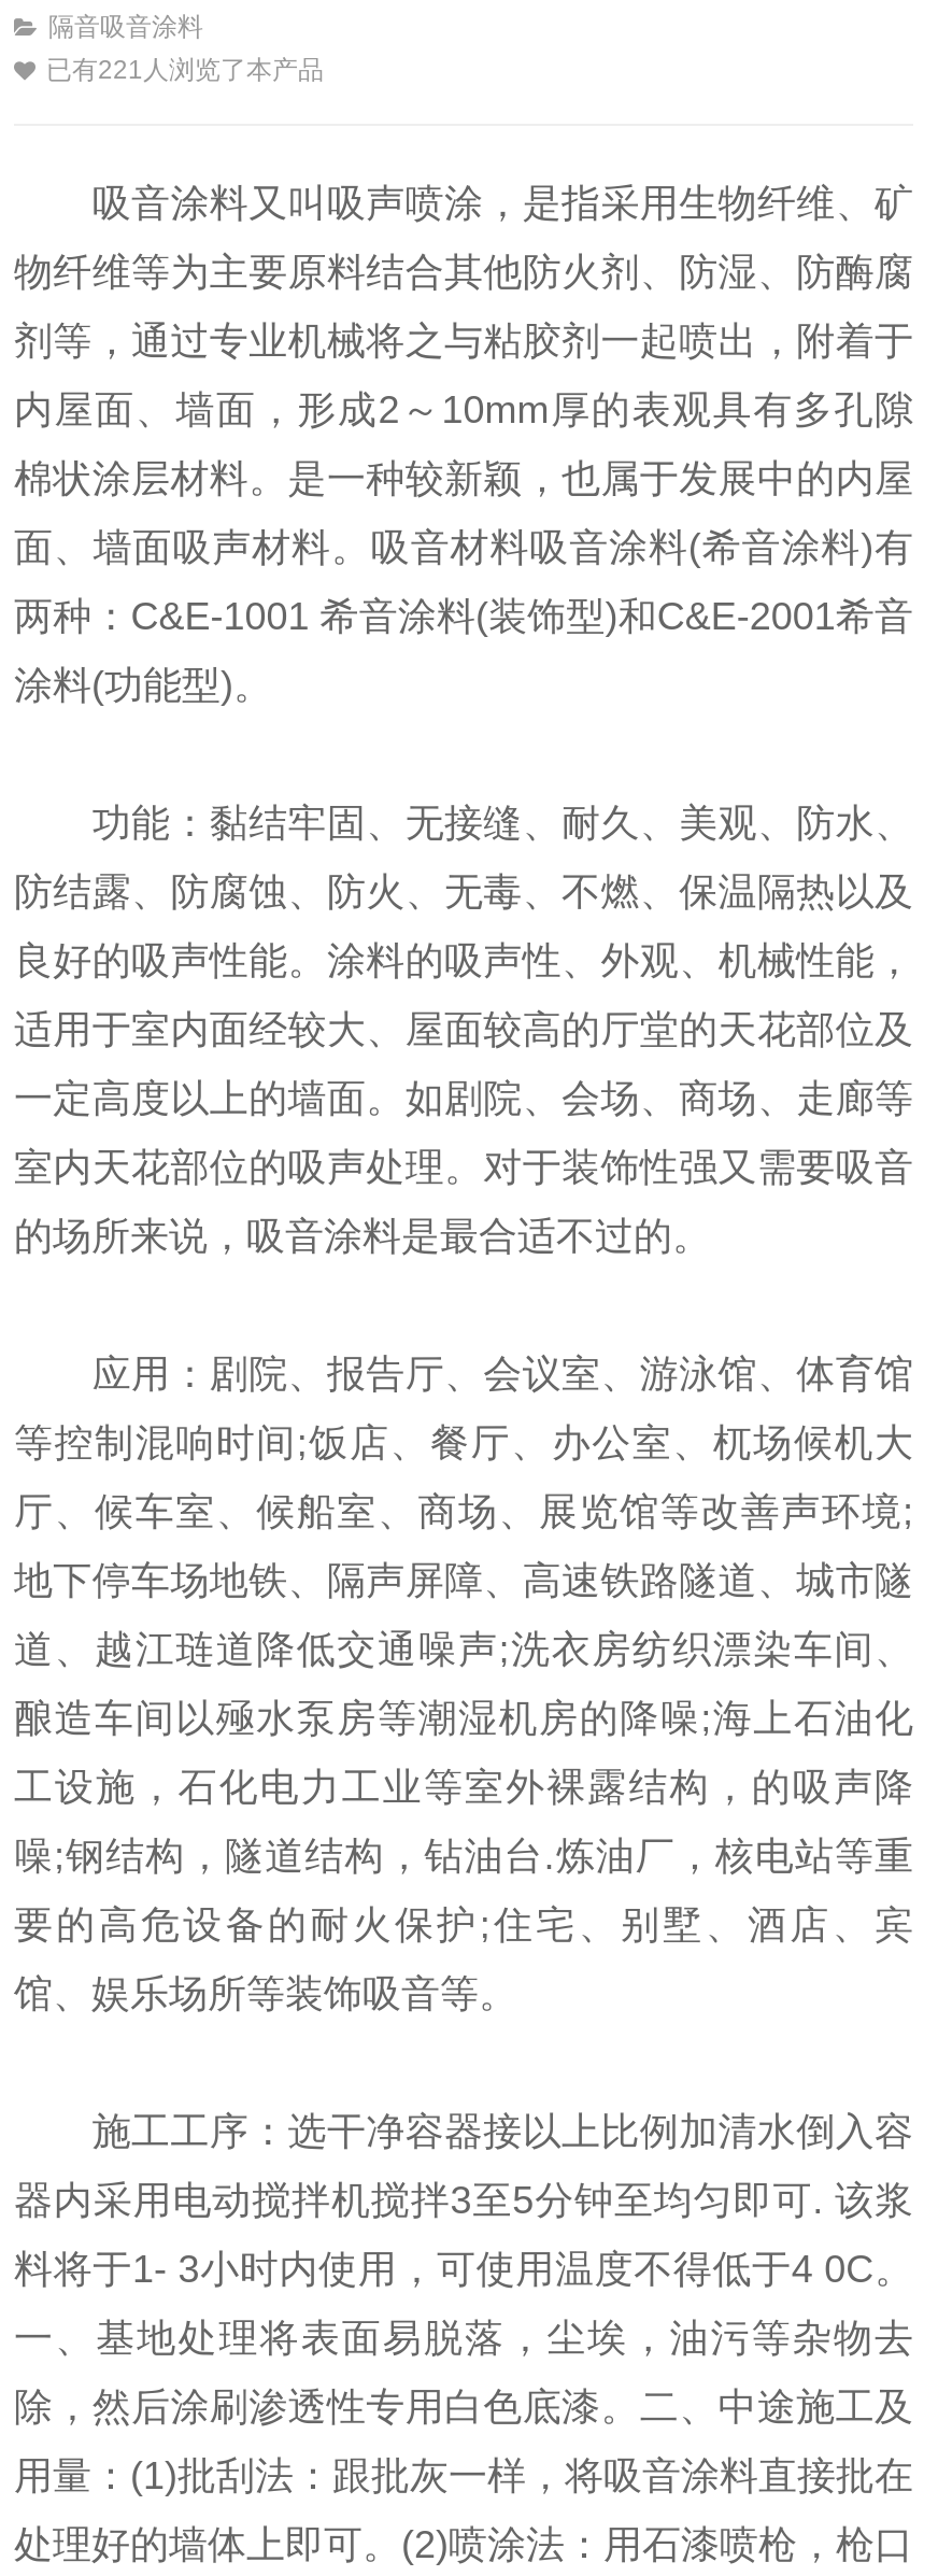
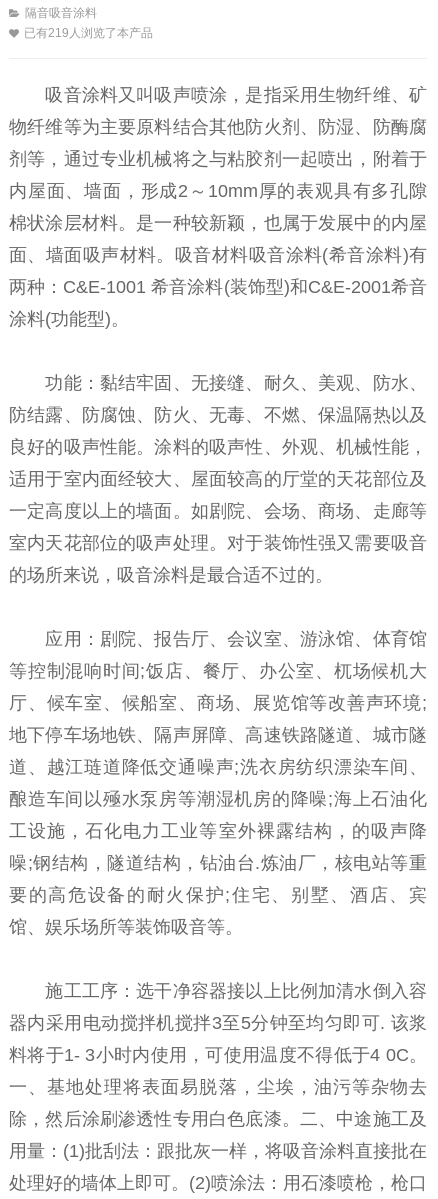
- 已有221人浏览了本产品
+ 已有219人浏览了本产品
